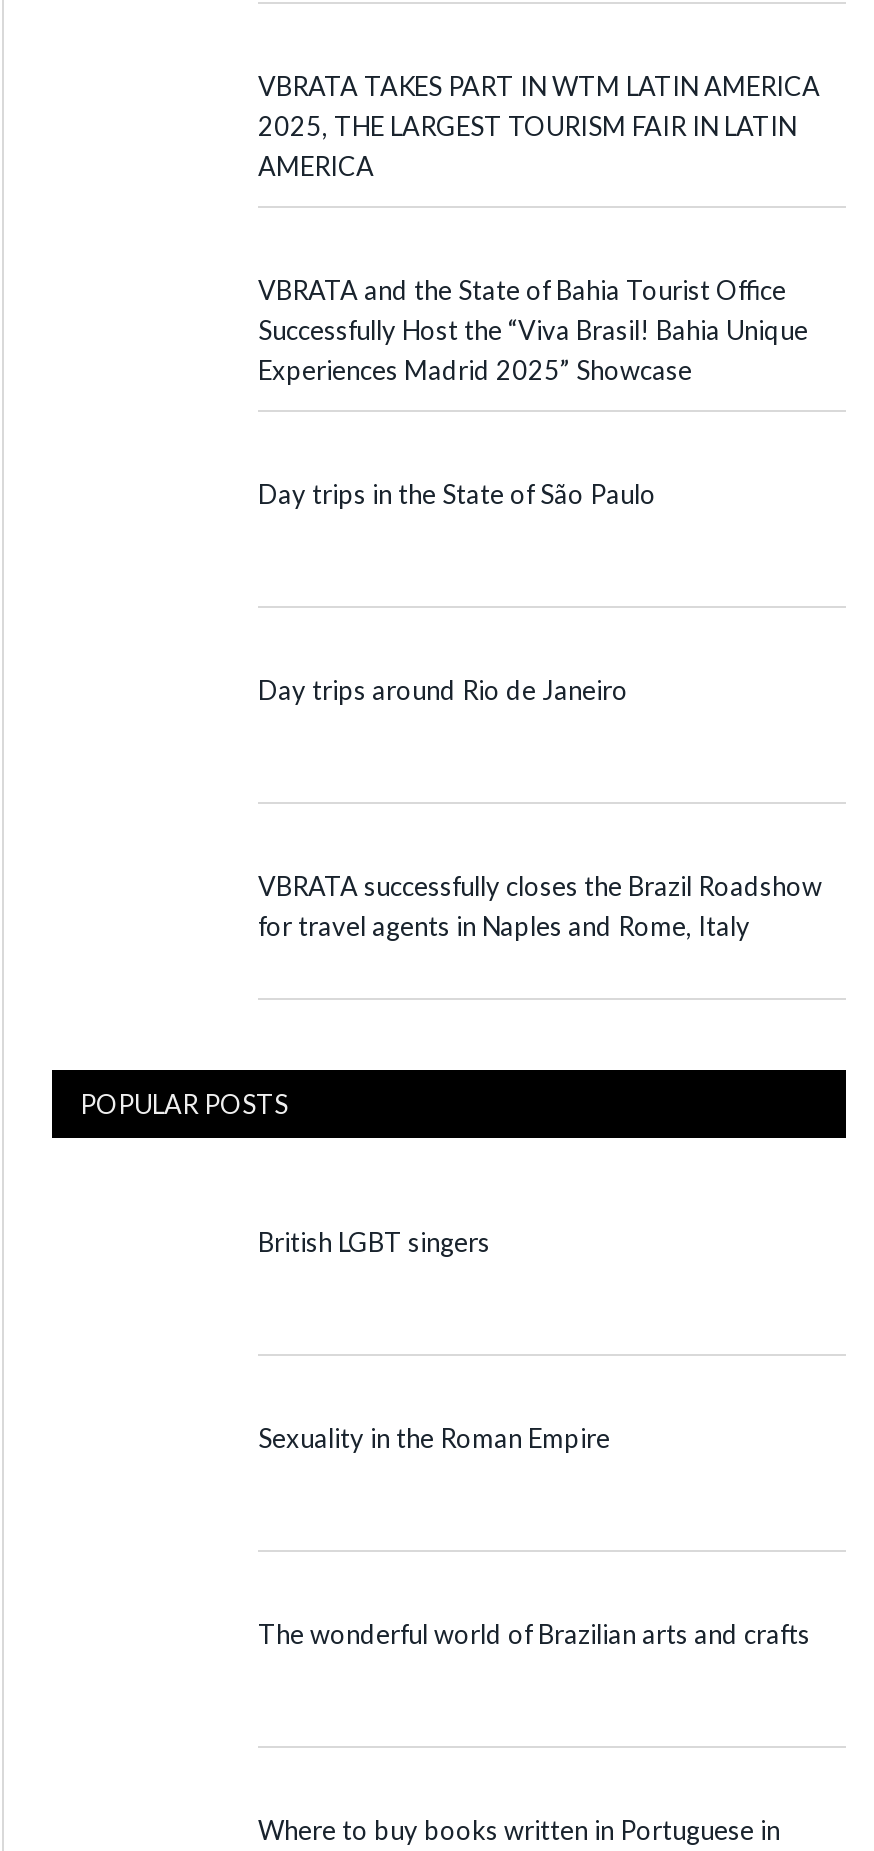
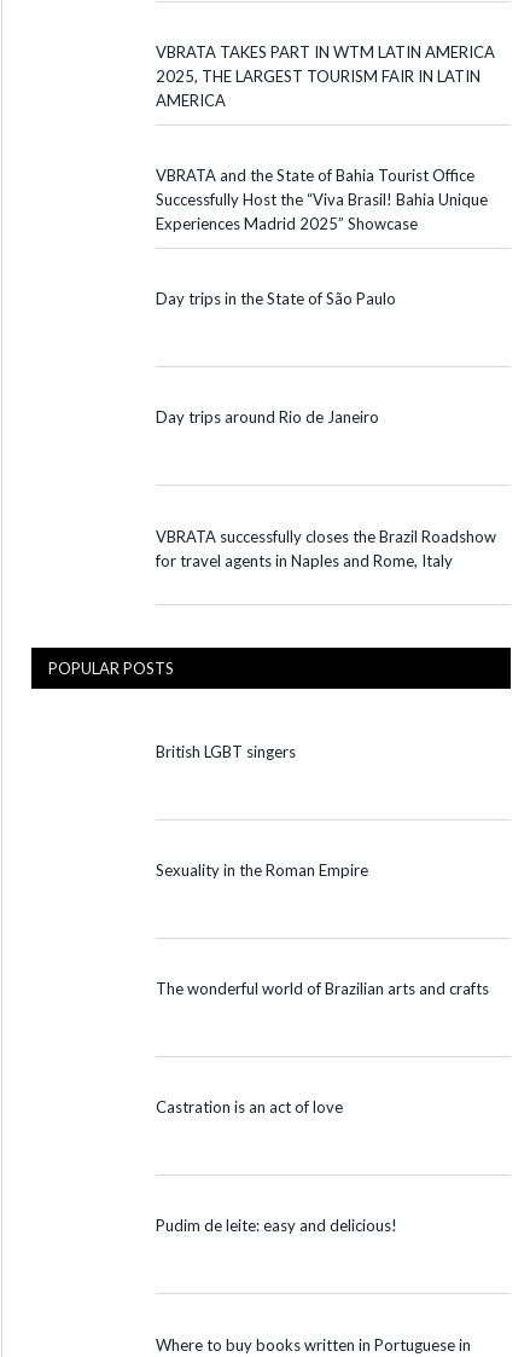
+ Castration is an act of love

+ Pudim de leite: easy and delicious!
